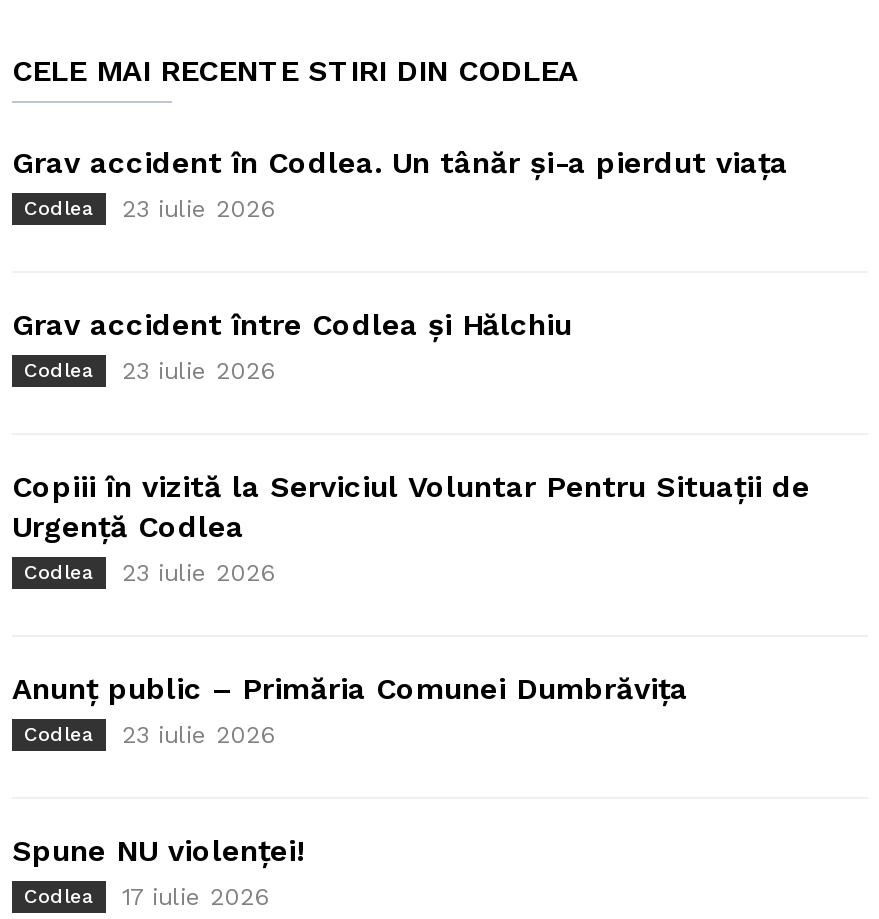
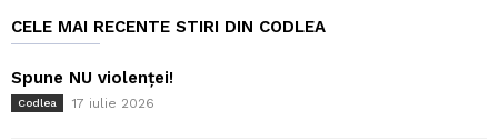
- Grav accident în Codlea. Un tânăr și-a pierdut viața
- Codlea
- 23 iulie 2026
- Grav accident între Codlea și Hălchiu
- Codlea
- 23 iulie 2026
- Copiii în vizită la Serviciul Voluntar Pentru Situații de
- Urgență Codlea
- Codlea
- 23 iulie 2026
- Anunț public – Primăria Comunei Dumbrăvița
- Codlea
- 23 iulie 2026
